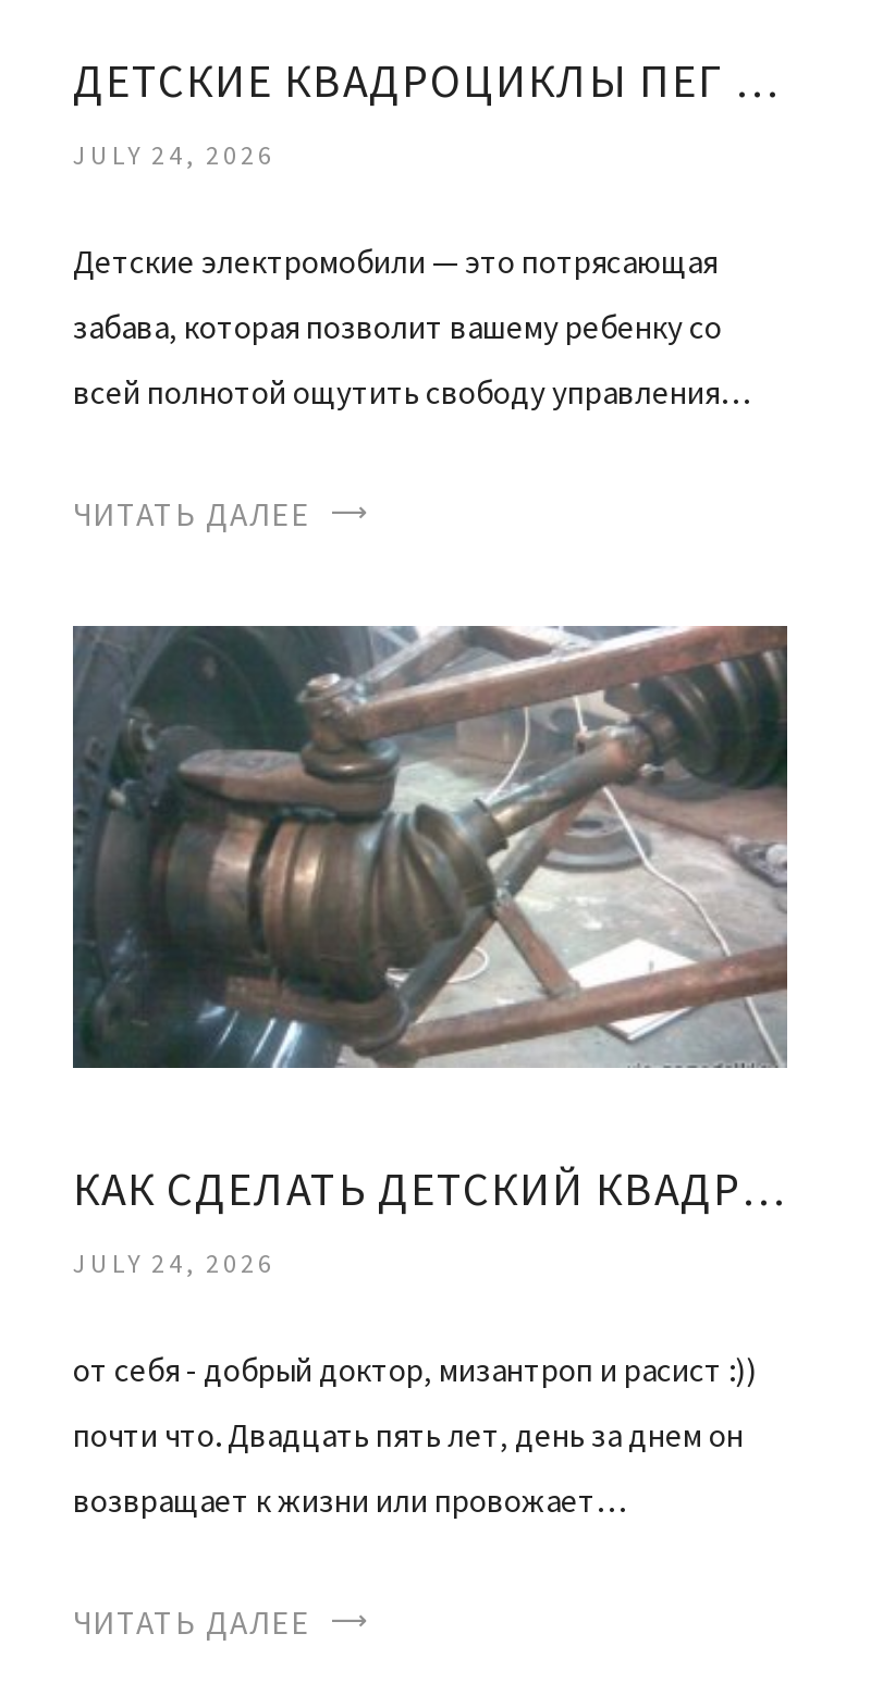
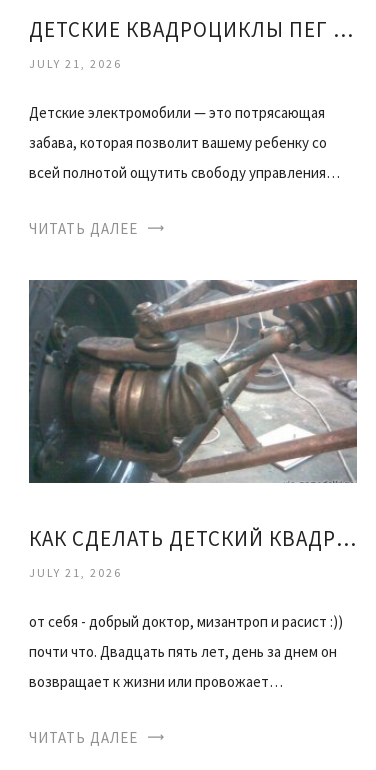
- JULY 24, 2026
+ JULY 21, 2026

- JULY 24, 2026
+ JULY 21, 2026
